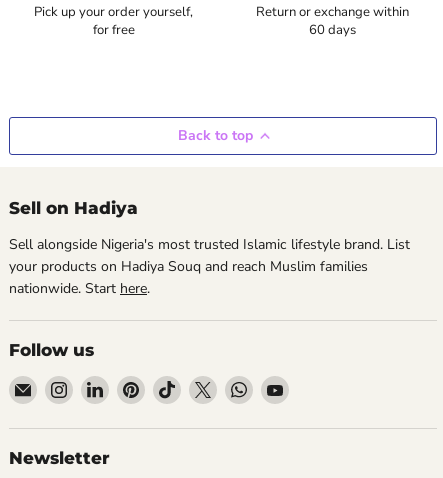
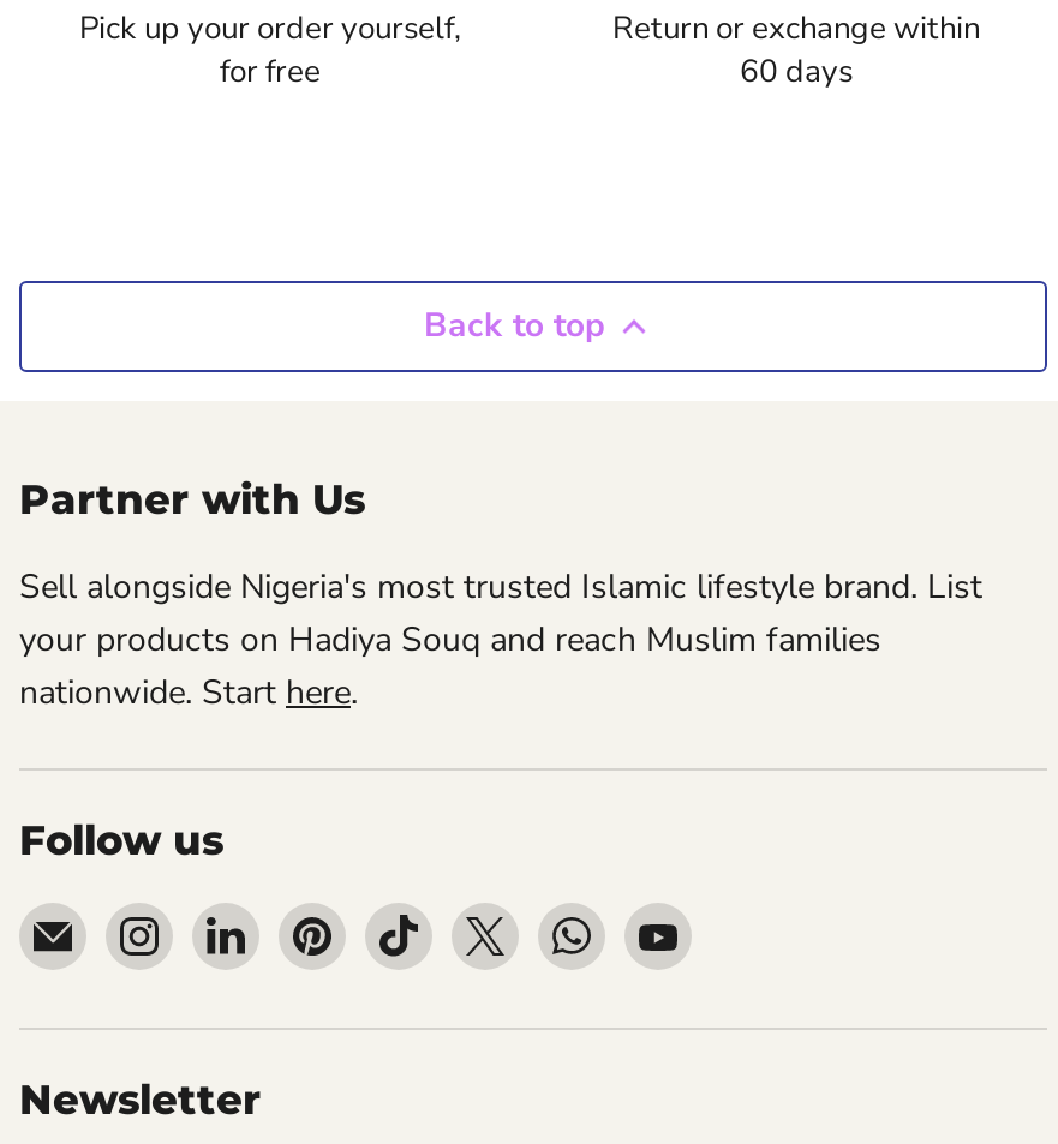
- Sell on Hadiya
+ Partner with Us
